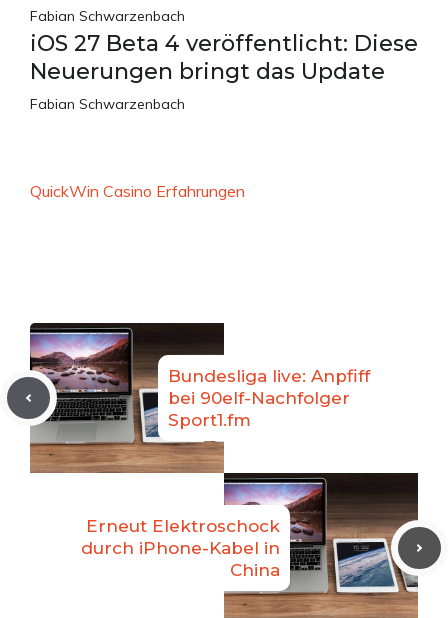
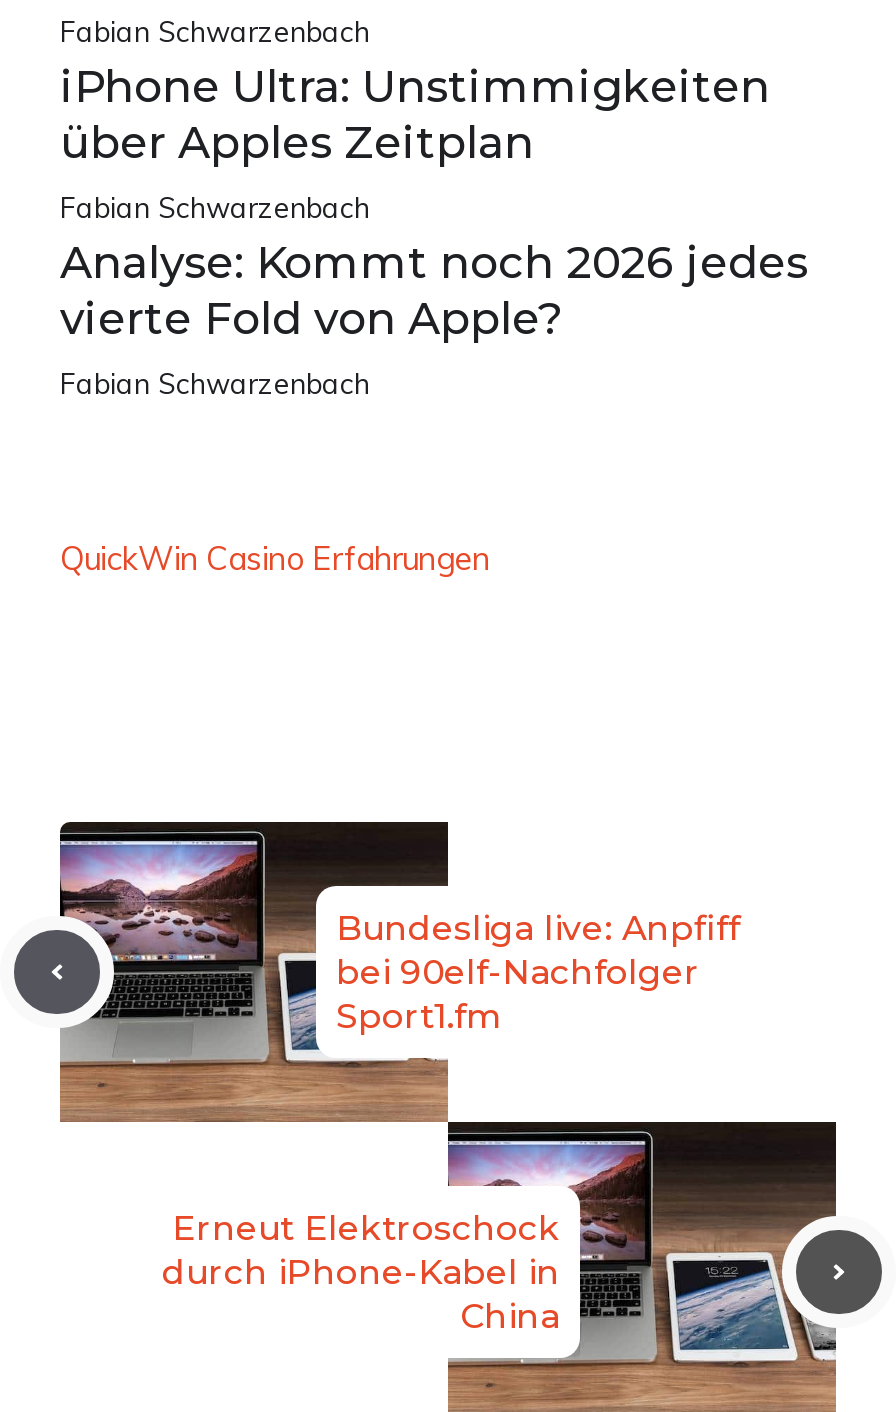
- iOS 27 Beta 4 veröffentlicht: Diese
- Neuerungen bringt das Update
+ iPhone Ultra: Unstimmigkeiten
+ über Apples Zeitplan
+ Fabian Schwarzenbach
+ Analyse: Kommt noch 2026 jedes
+ vierte Fold von Apple?
